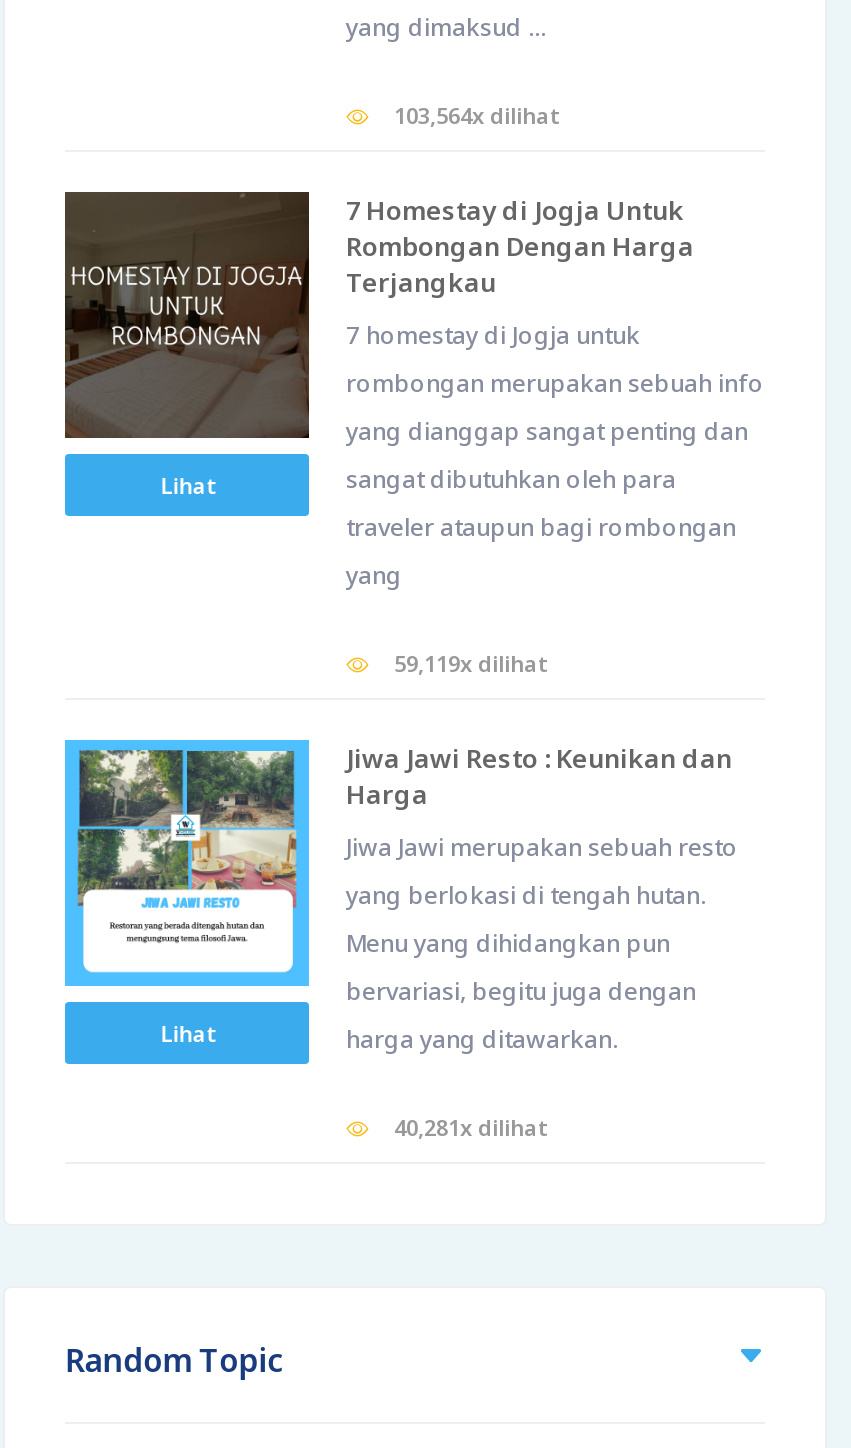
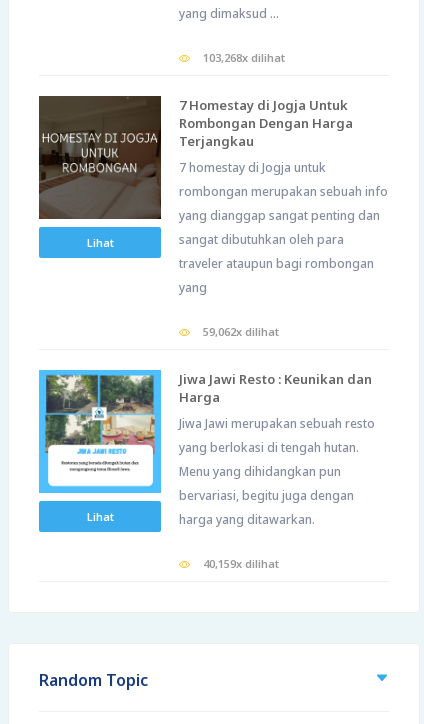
- 103,564x dilihat
+ 103,268x dilihat

- 59,119x dilihat
+ 59,062x dilihat

- 40,281x dilihat
+ 40,159x dilihat
